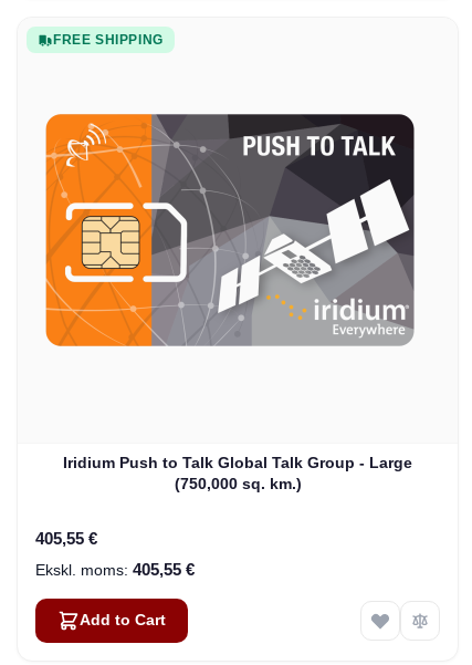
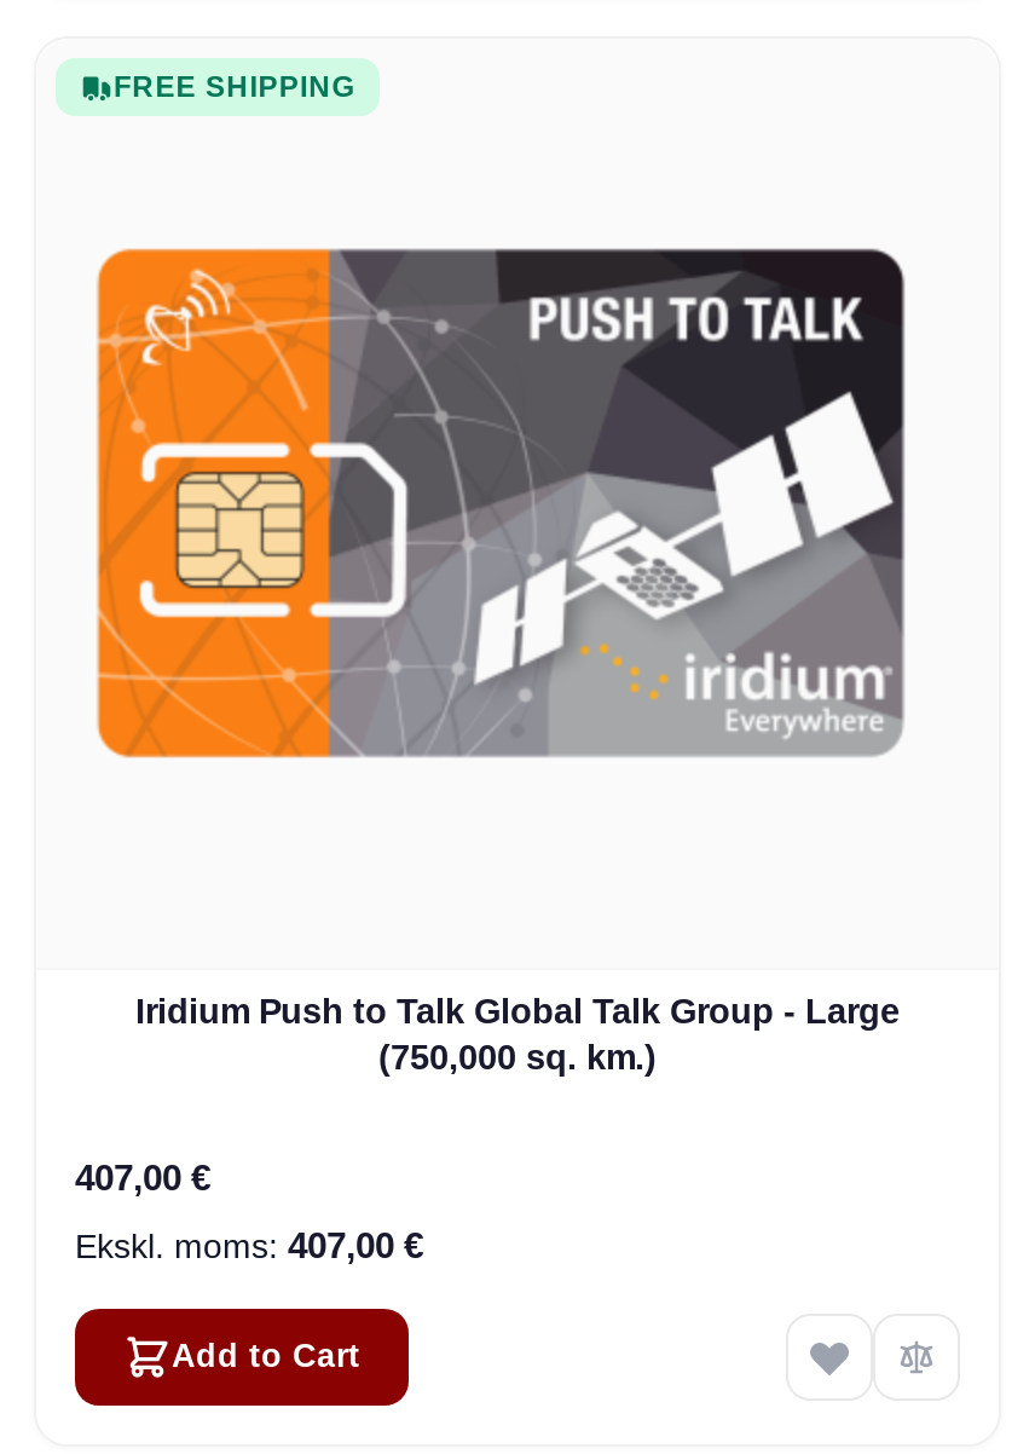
- 405,55 €
+ 407,00 €

- 405,55 €
+ 407,00 €
